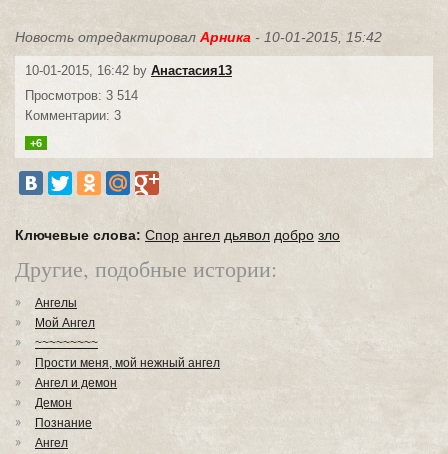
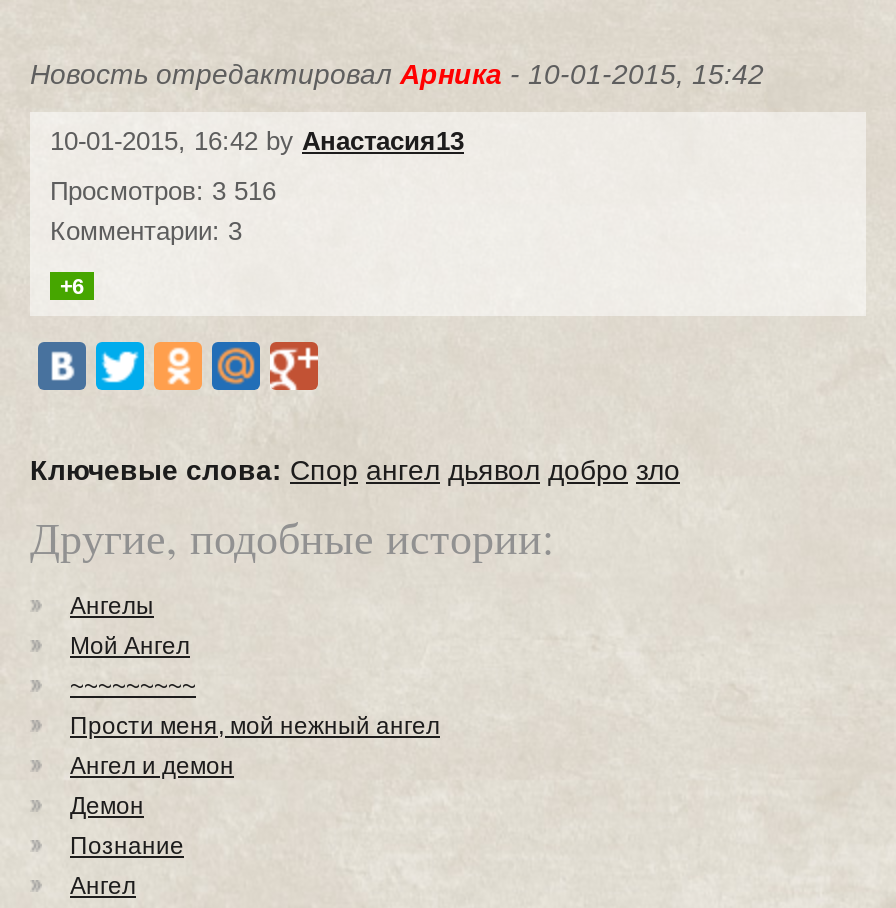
- Просмотров: 3 514
+ Просмотров: 3 516
